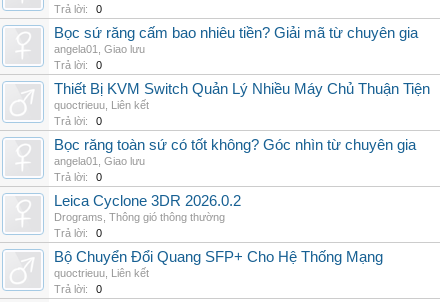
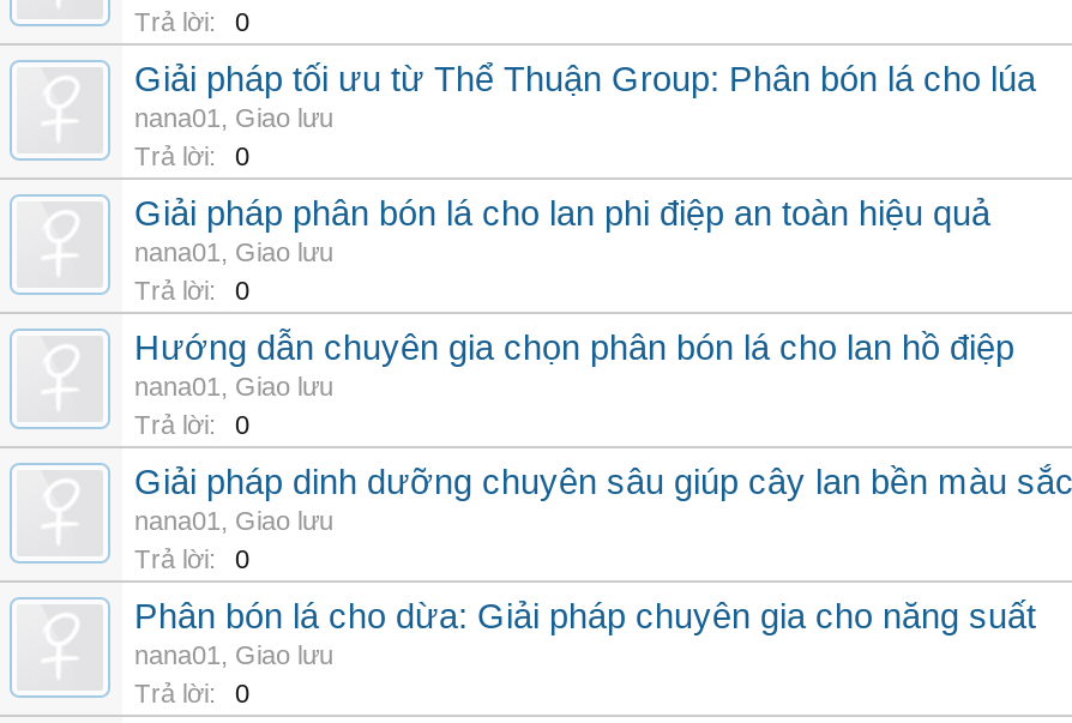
- Bọc sứ răng cấm bao nhiêu tiền? Giải mã từ chuyên gia
- angela01, Giao lưu
+ Giải pháp tối ưu từ Thể Thuận Group: Phân bón lá cho lúa
+ nana01, Giao lưu

- Thiết Bị KVM Switch Quản Lý Nhiều Máy Chủ Thuận Tiện
- quoctrieuu, Liên kết
+ Giải pháp phân bón lá cho lan phi điệp an toàn hiệu quả
+ nana01, Giao lưu

- Bọc răng toàn sứ có tốt không? Góc nhìn từ chuyên gia
- angela01, Giao lưu
+ Hướng dẫn chuyên gia chọn phân bón lá cho lan hồ điệp
+ nana01, Giao lưu

- Leica Cyclone 3DR 2026.0.2
- Drograms, Thông gió thông thường
+ Giải pháp dinh dưỡng chuyên sâu giúp cây lan bền màu sắc
+ nana01, Giao lưu

- Bộ Chuyển Đổi Quang SFP+ Cho Hệ Thống Mạng
- quoctrieuu, Liên kết
+ Phân bón lá cho dừa: Giải pháp chuyên gia cho năng suất
+ nana01, Giao lưu
